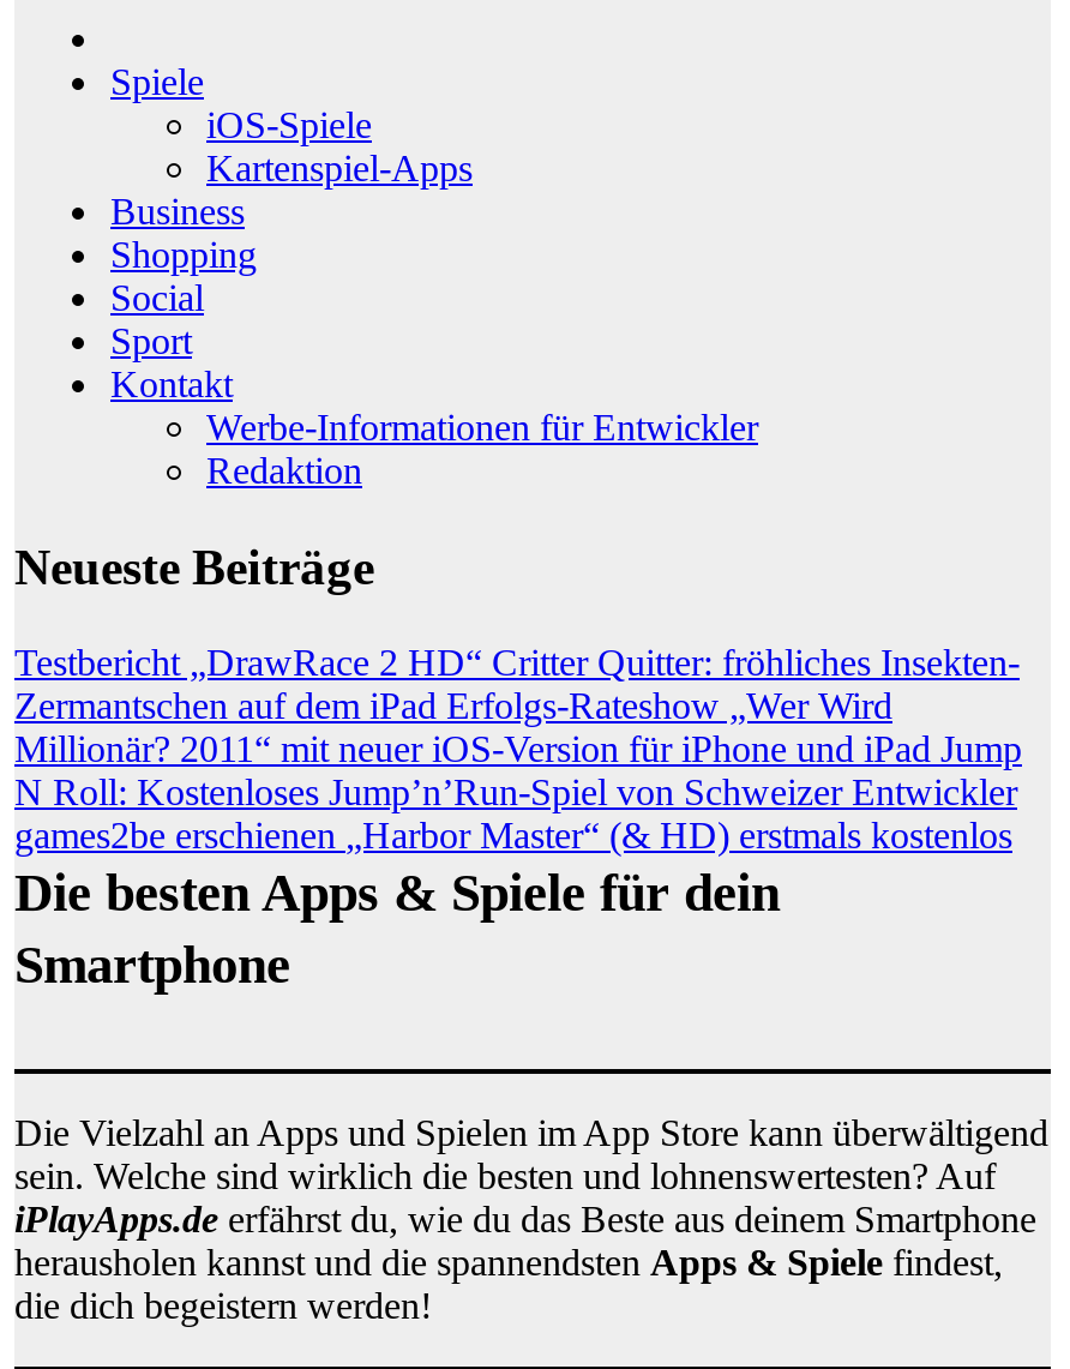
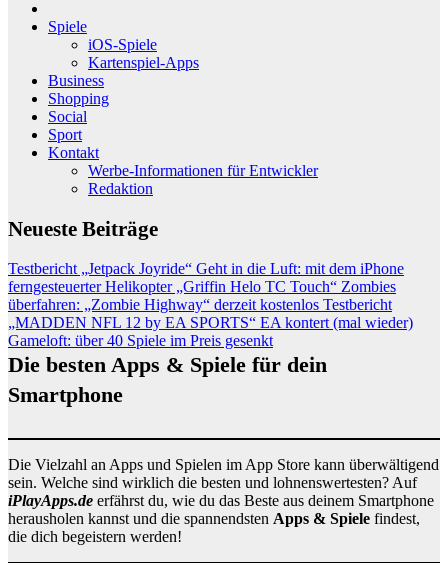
- Testbericht „DrawRace 2 HD“ Critter Quitter: fröhliches Insekten-
- Zermantschen auf dem iPad Erfolgs-Rateshow „Wer Wird
- Millionär? 2011“ mit neuer iOS-Version für iPhone und iPad Jump
- N Roll: Kostenloses Jump’n’Run-Spiel von Schweizer Entwickler
- games2be erschienen „Harbor Master“ (& HD) erstmals kostenlos
+ Testbericht „Jetpack Joyride“ Geht in die Luft: mit dem iPhone
+ ferngesteuerter Helikopter „Griffin Helo TC Touch“ Zombies
+ überfahren: „Zombie Highway“ derzeit kostenlos Testbericht
+ „MADDEN NFL 12 by EA SPORTS“ EA kontert (mal wieder)
+ Gameloft: über 40 Spiele im Preis gesenkt
